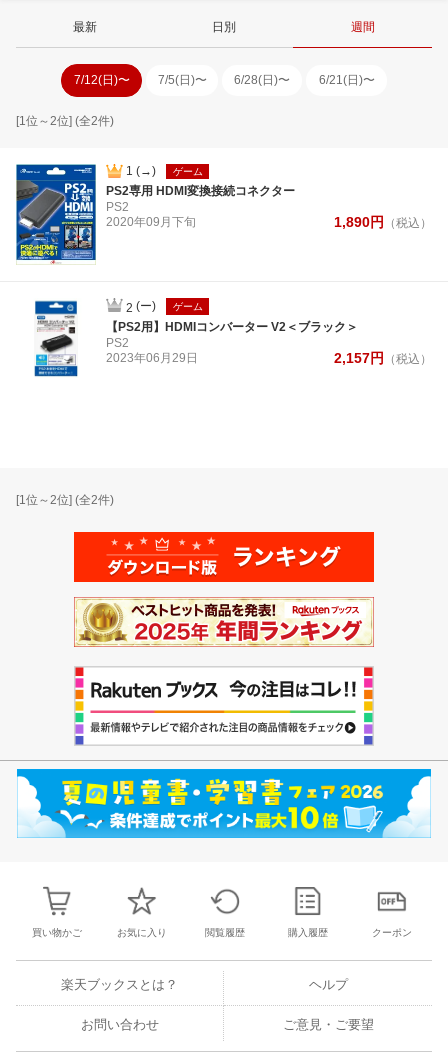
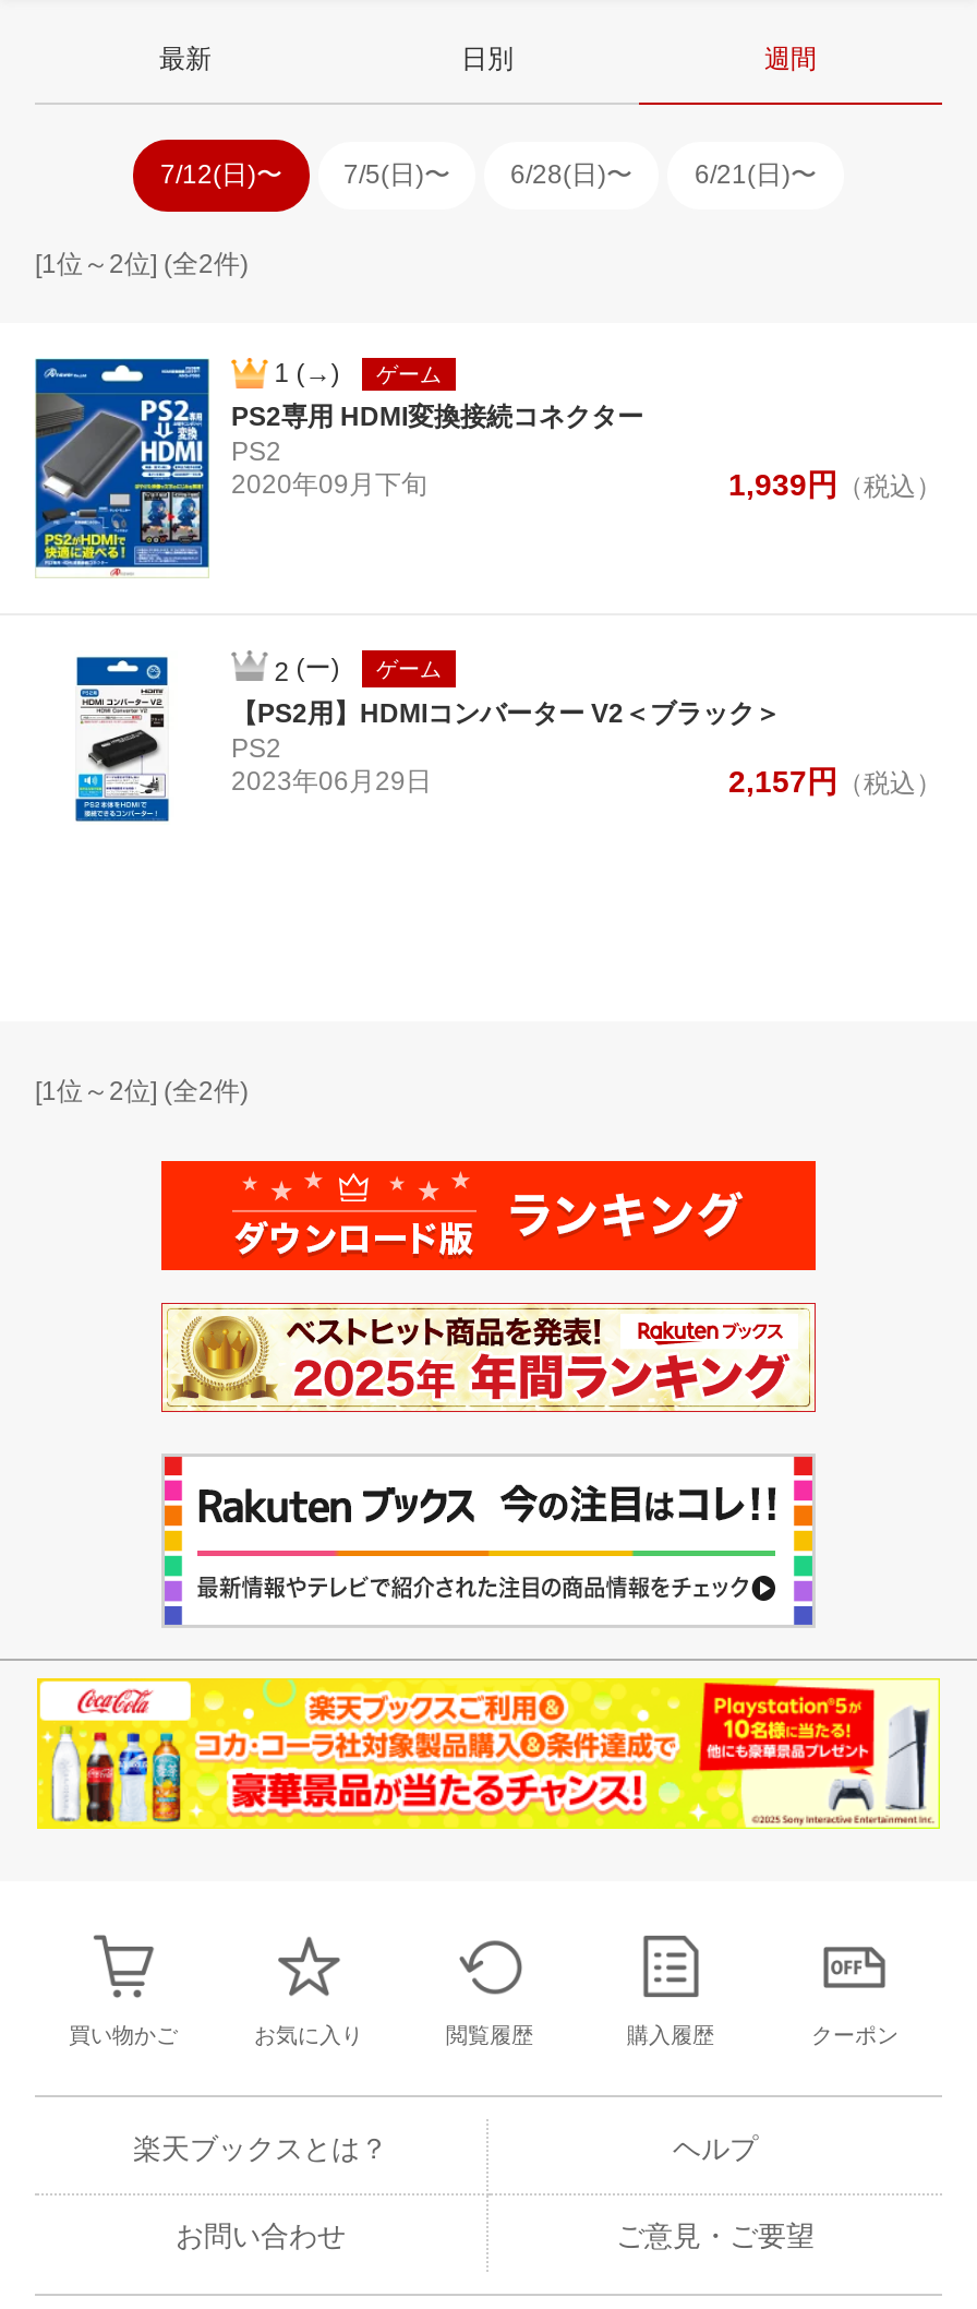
- 1,890円（税込）
+ 1,939円（税込）

- [image]
+ [image]
